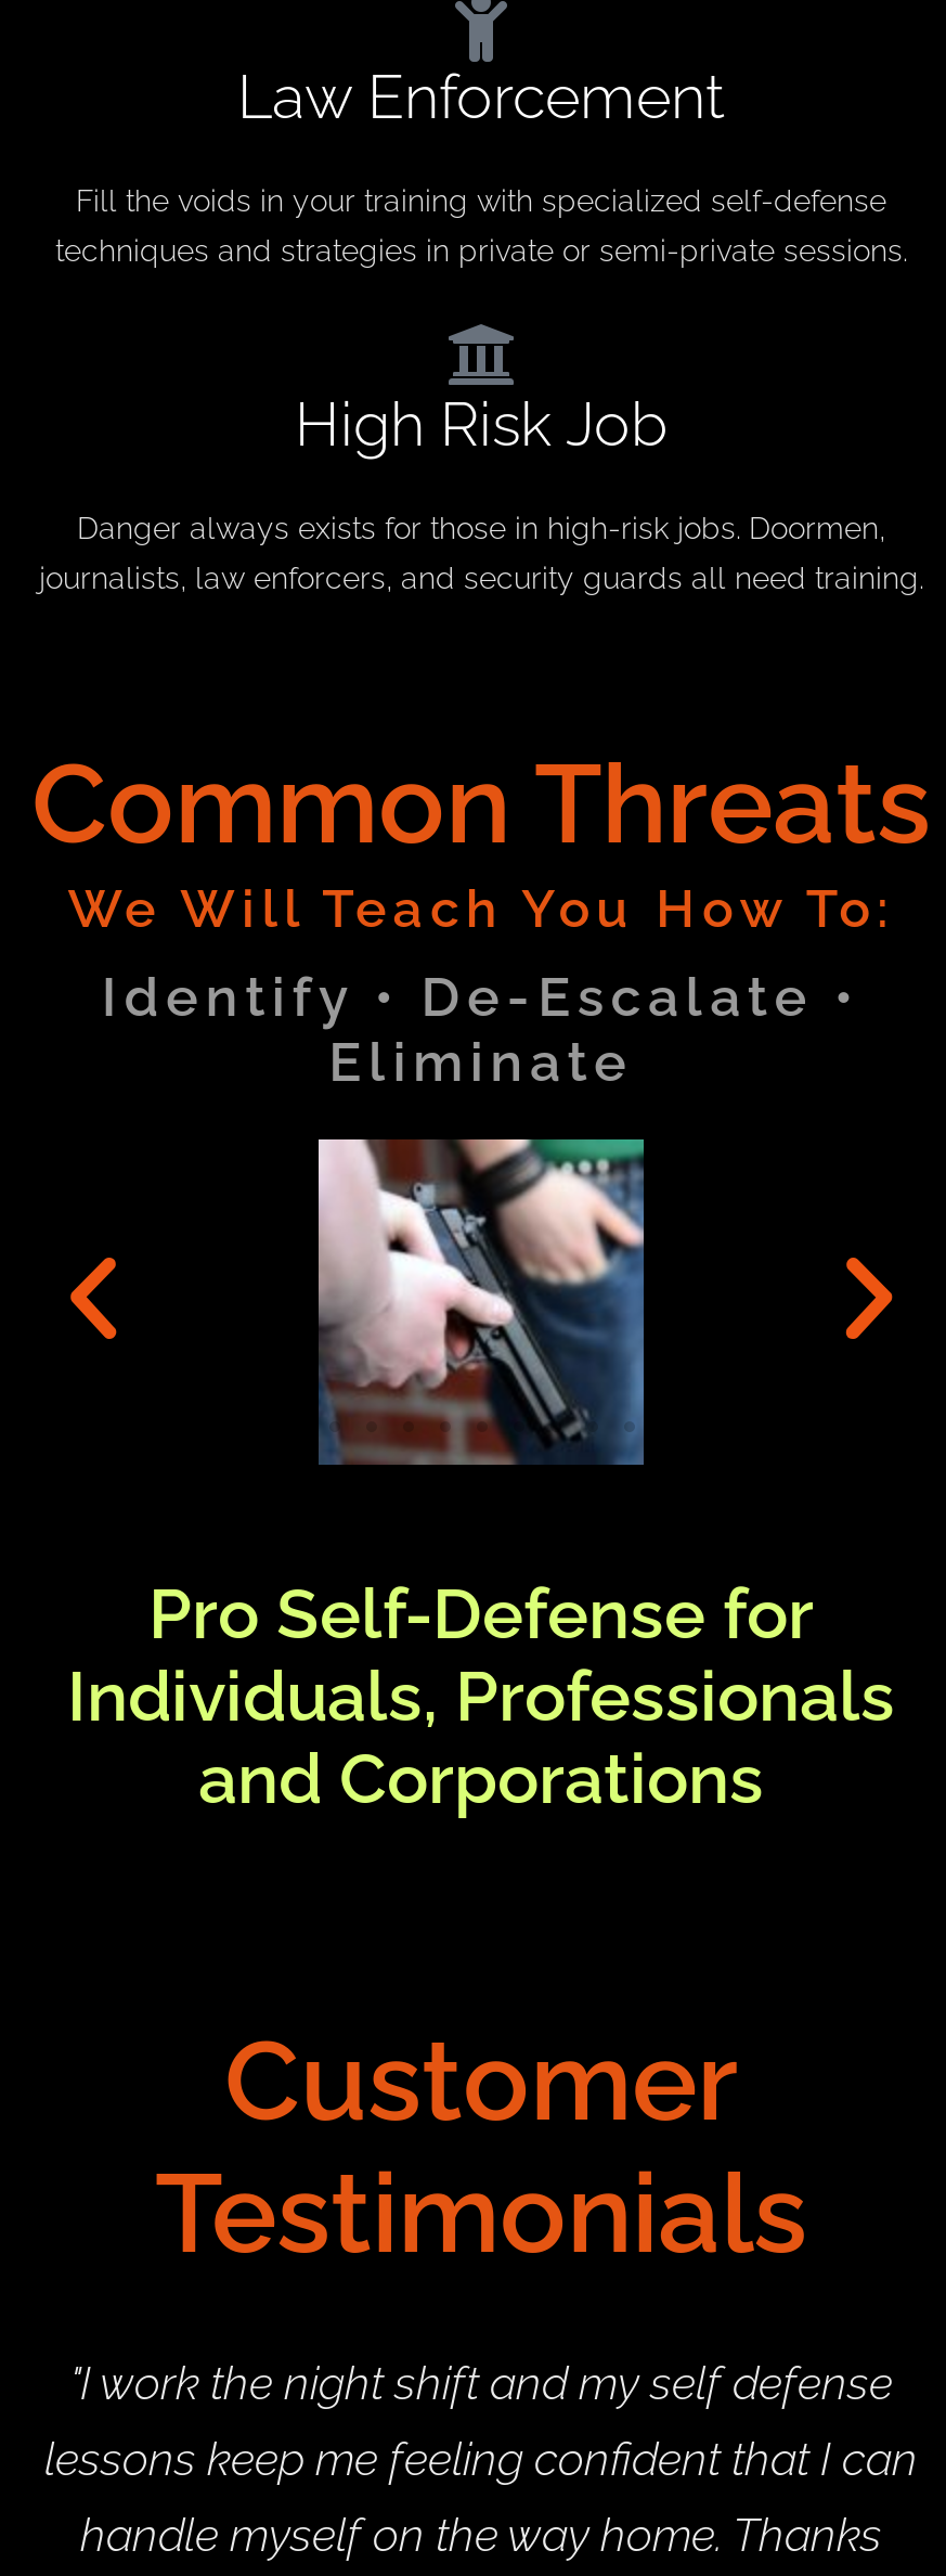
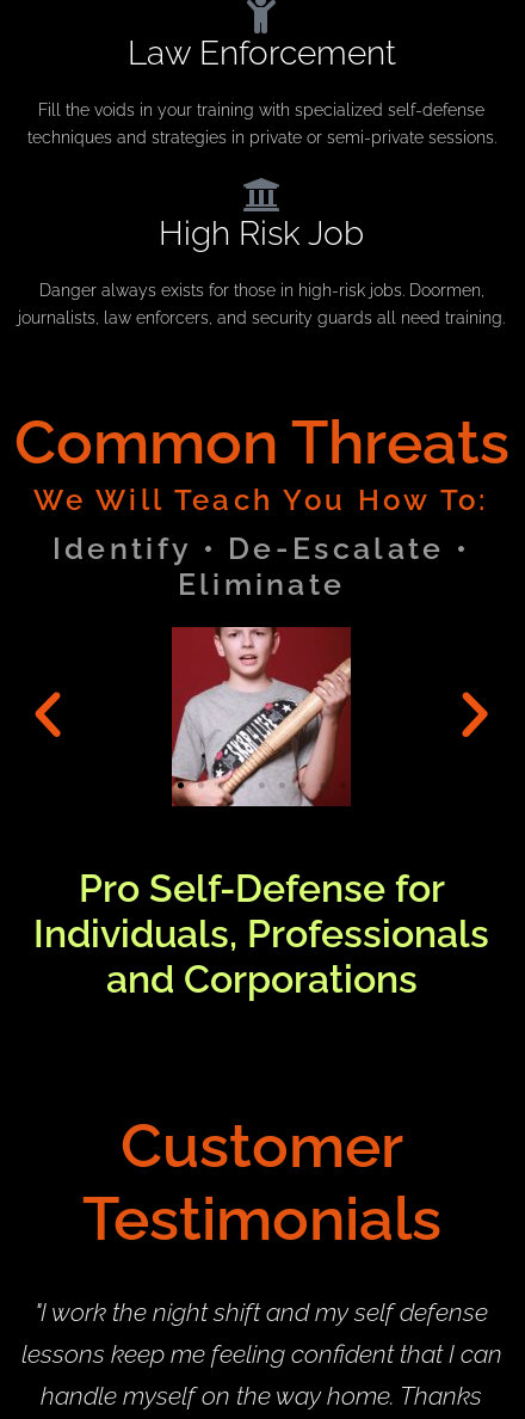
- [image]
+ [image]
